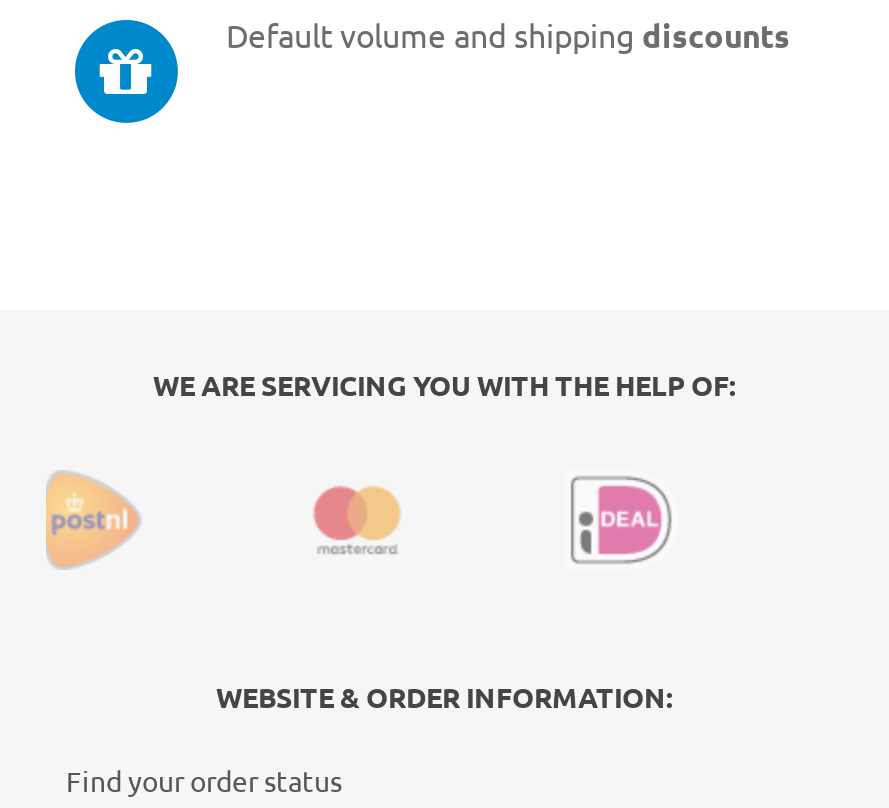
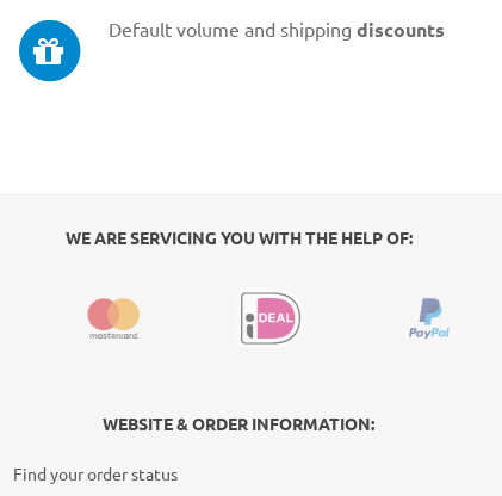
+ [image]

+ [image]

+ [image]

- [image]

- [image]

- [image]
